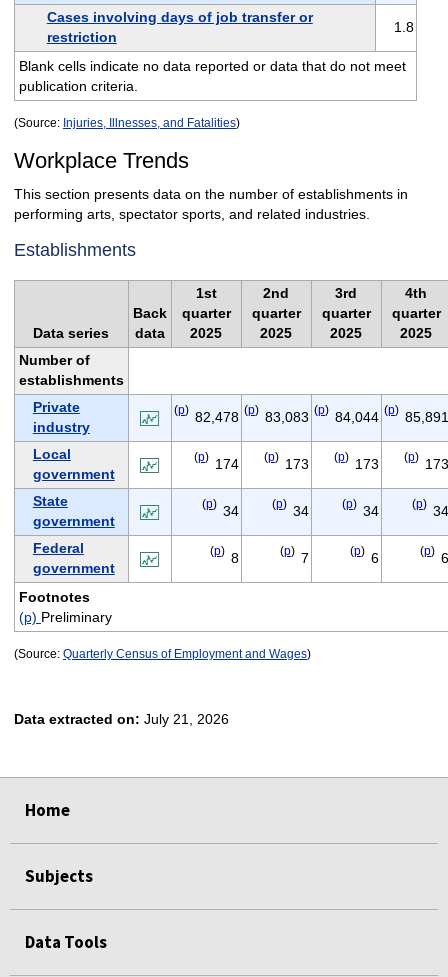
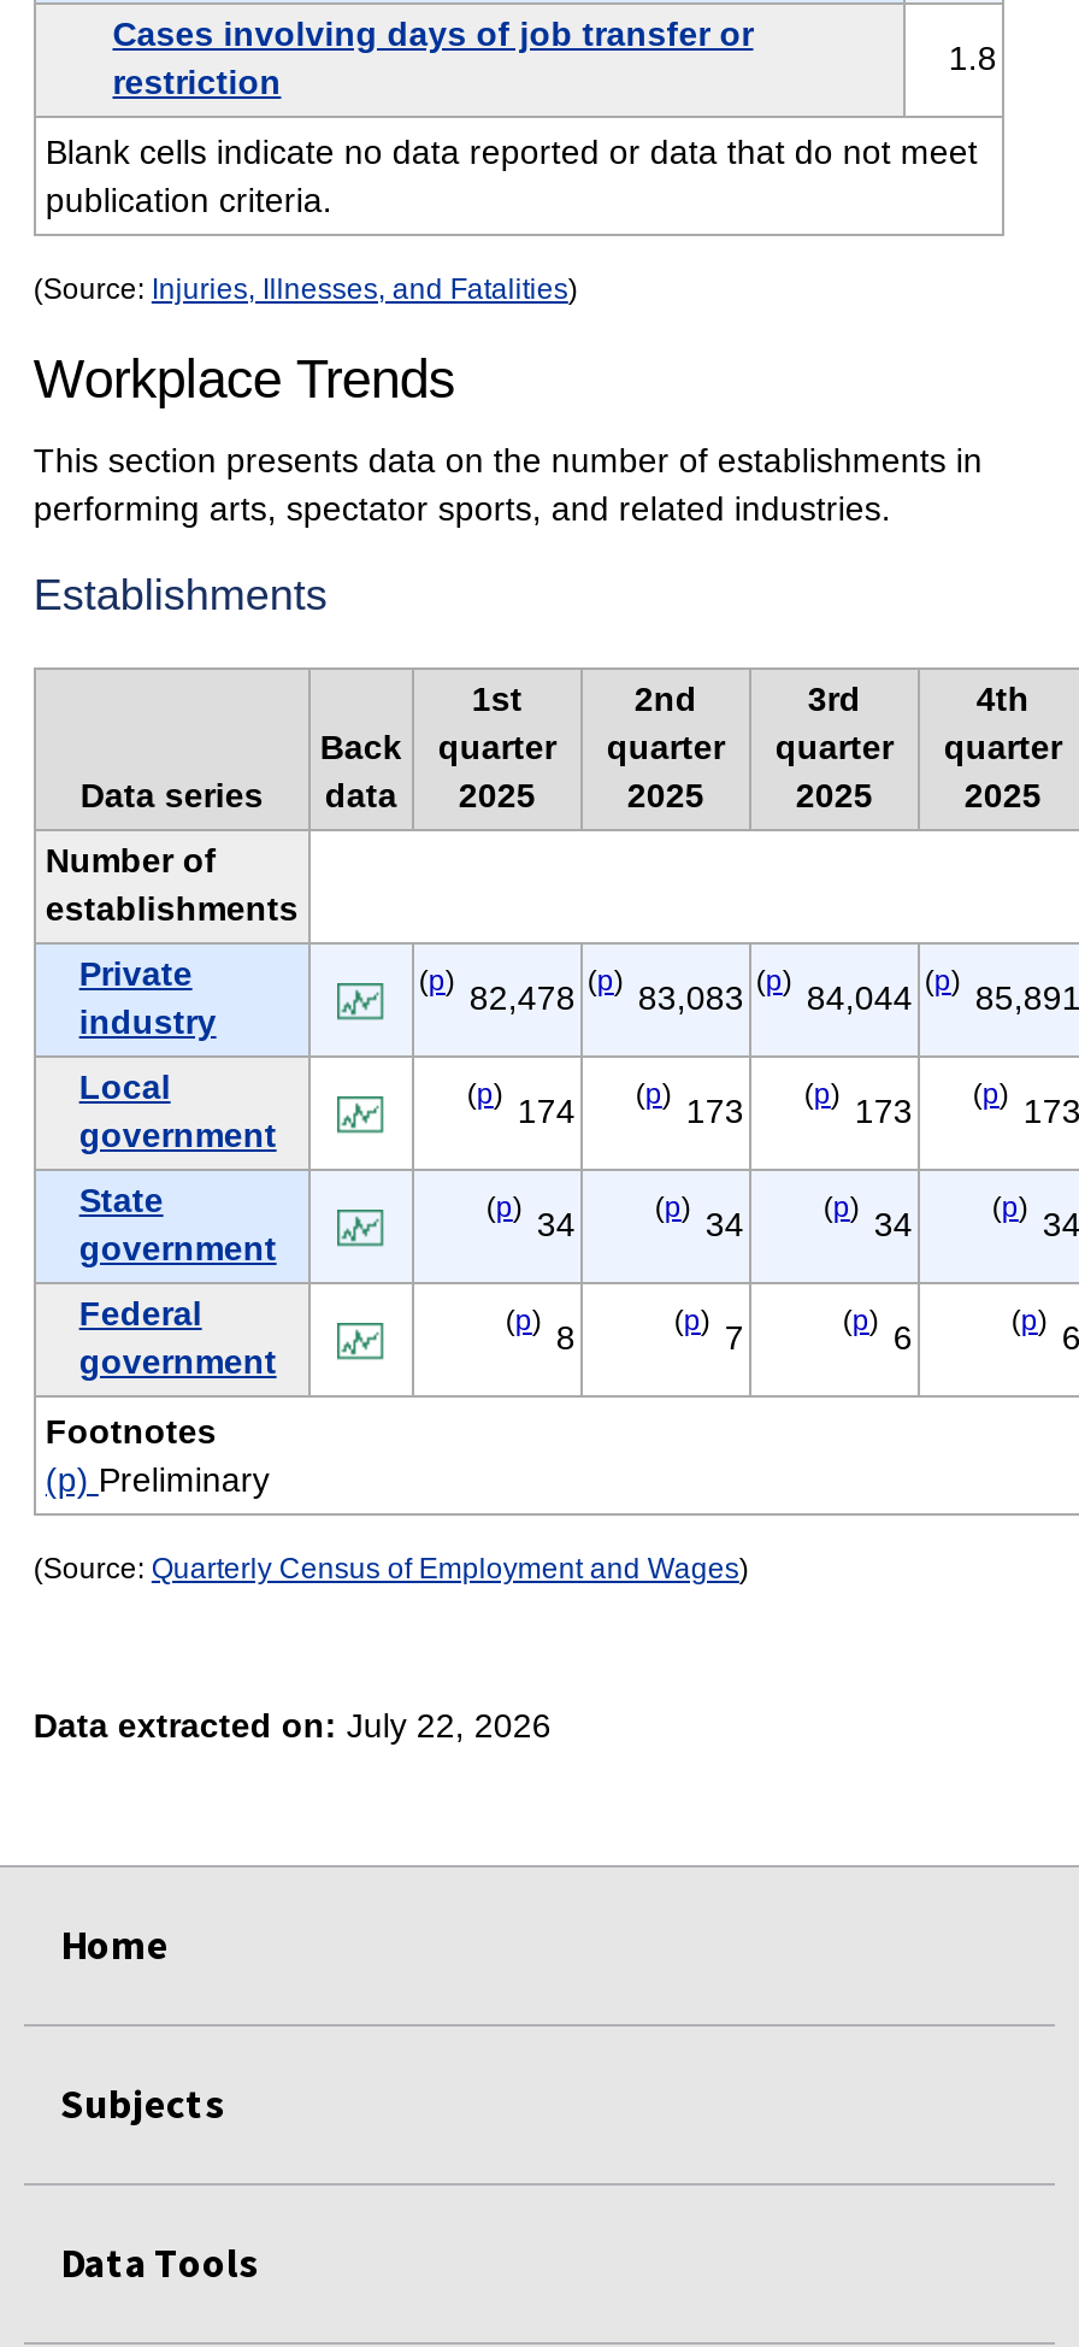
- Data extracted on: July 21, 2026
+ Data extracted on: July 22, 2026
